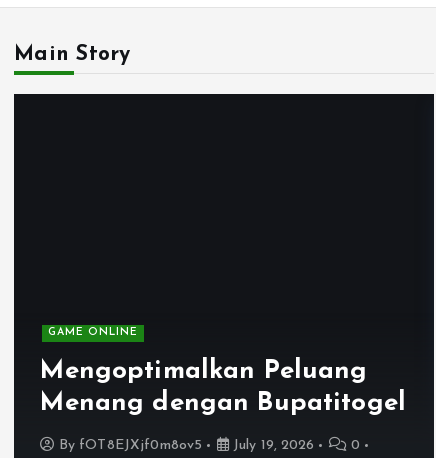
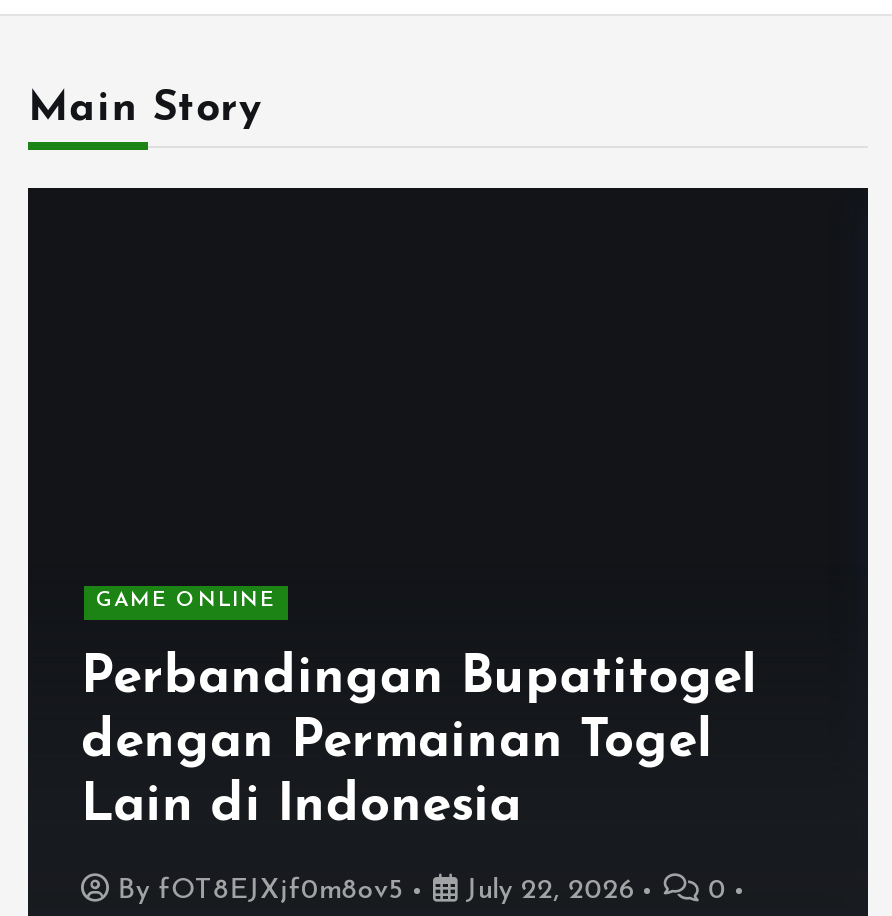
moved up: GAME ONLINE

- Mengoptimalkan Peluang
- Menang dengan Bupatitogel
+ Perbandingan Bupatitogel
+ dengan Permainan Togel
+ Lain di Indonesia

- July 19, 2026
+ July 22, 2026
